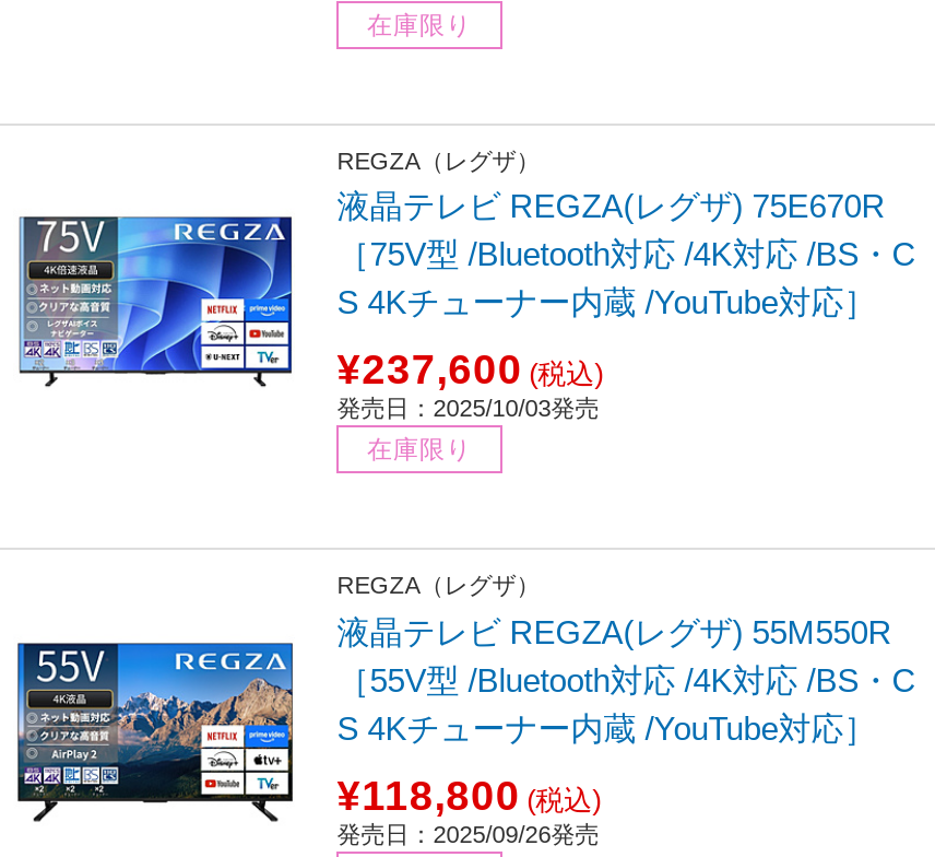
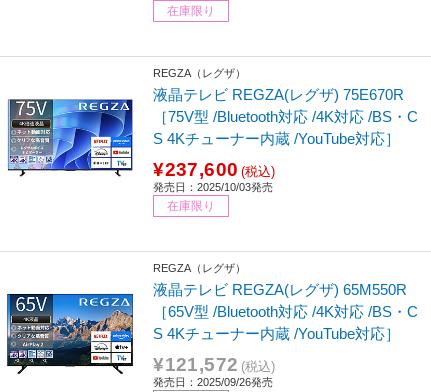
- 液晶テレビ REGZA(レグザ) 55M550R
+ 液晶テレビ REGZA(レグザ) 65M550R

- ［55V型 /Bluetooth対応 /4K対応 /BS・C
+ ［65V型 /Bluetooth対応 /4K対応 /BS・C

- ¥118,800 (税込)
+ ¥121,572 (税込)
